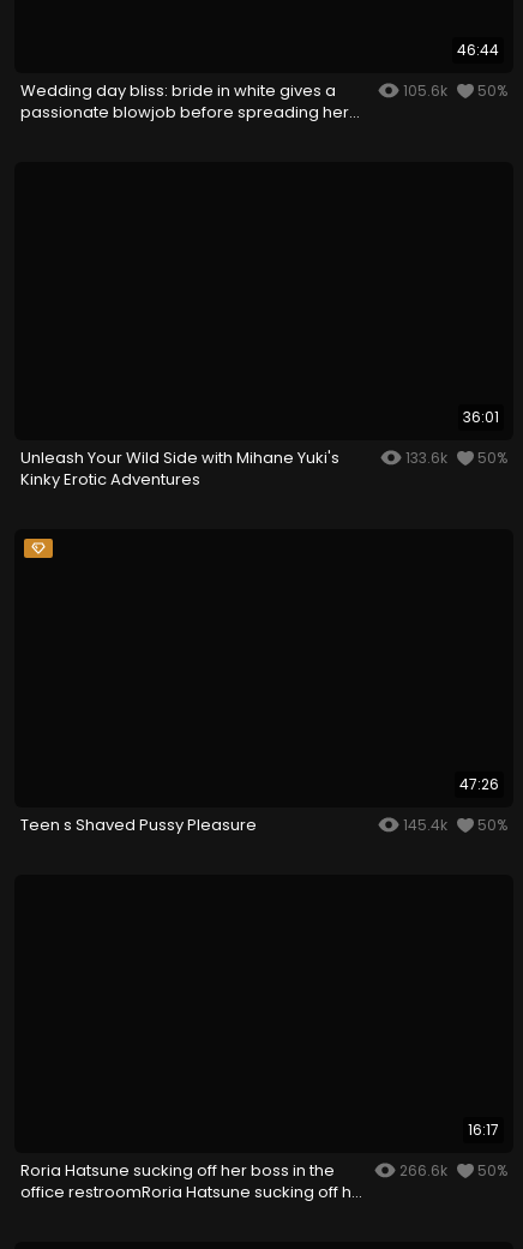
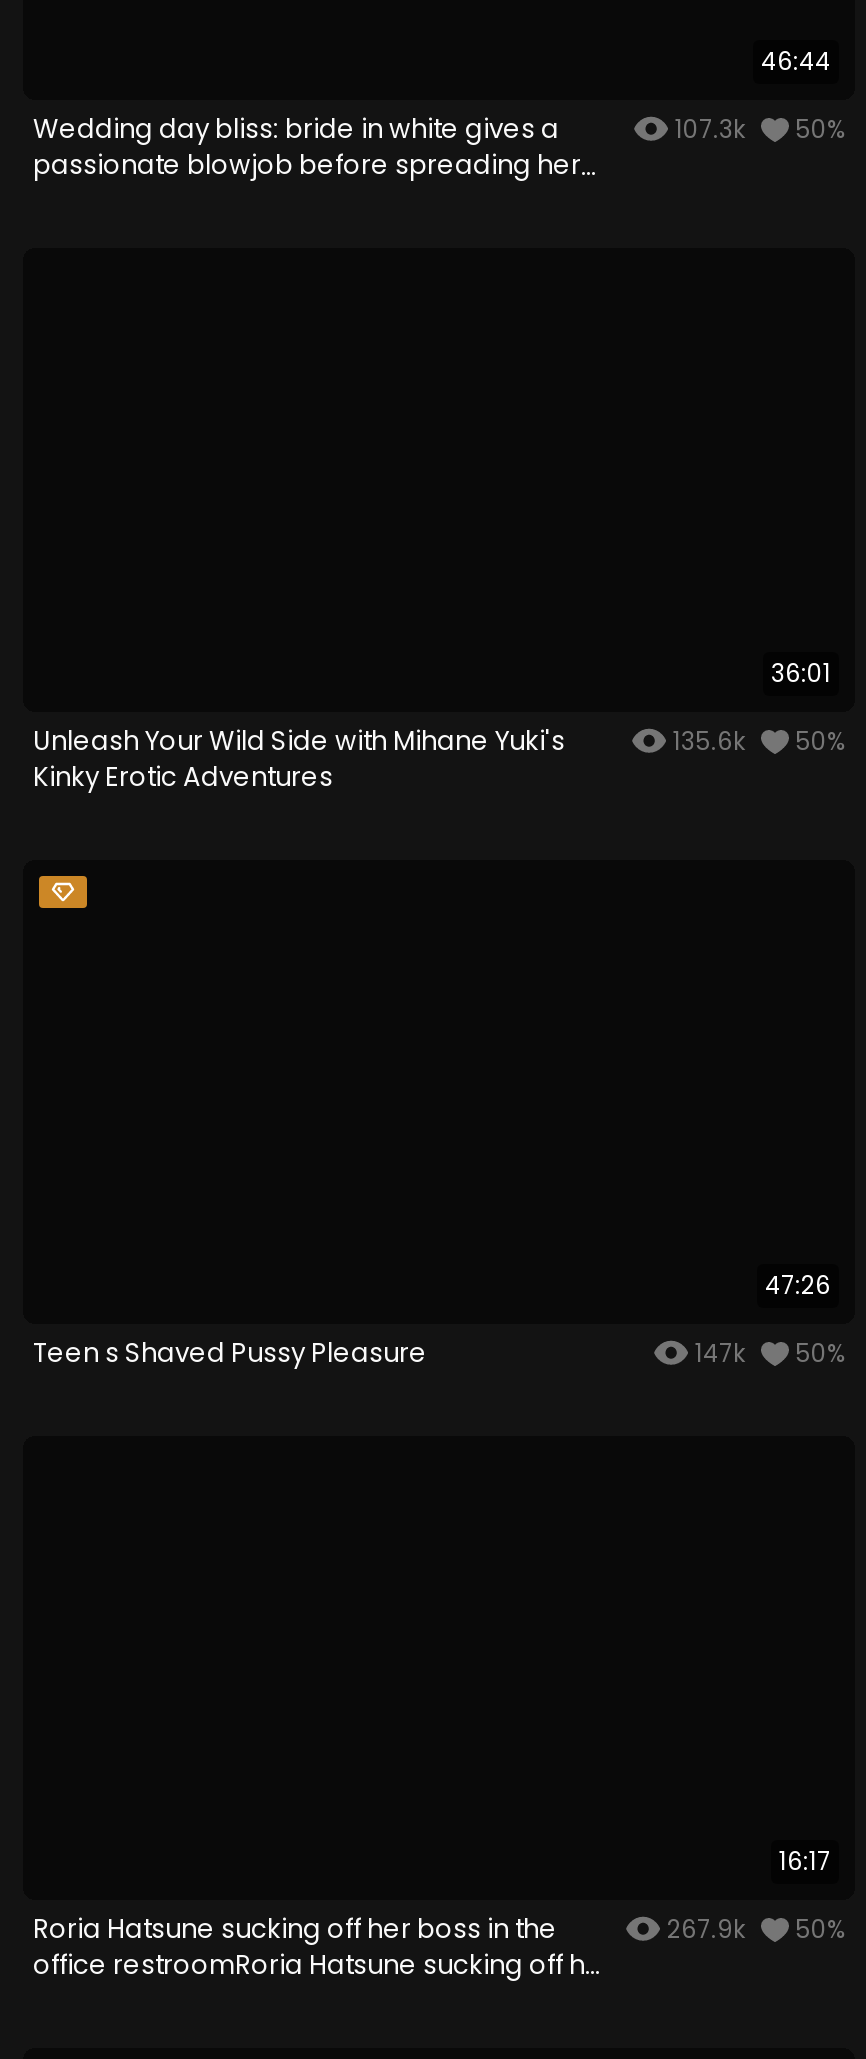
- 105.6k 50%
+ 107.3k 50%

- 133.6k 50%
+ 135.6k 50%

- 145.4k 50%
+ 147k 50%

- 266.6k 50%
+ 267.9k 50%
